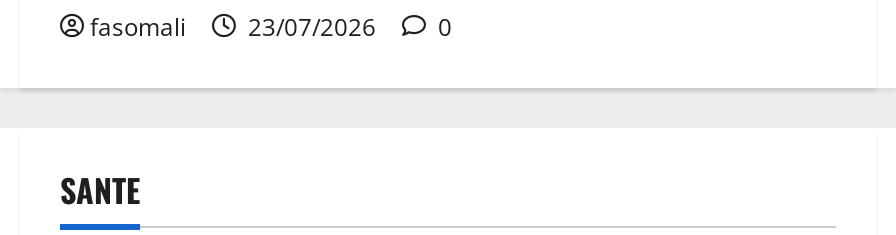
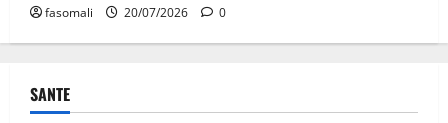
- fasomali 23/07/2026 0
+ fasomali 20/07/2026 0
